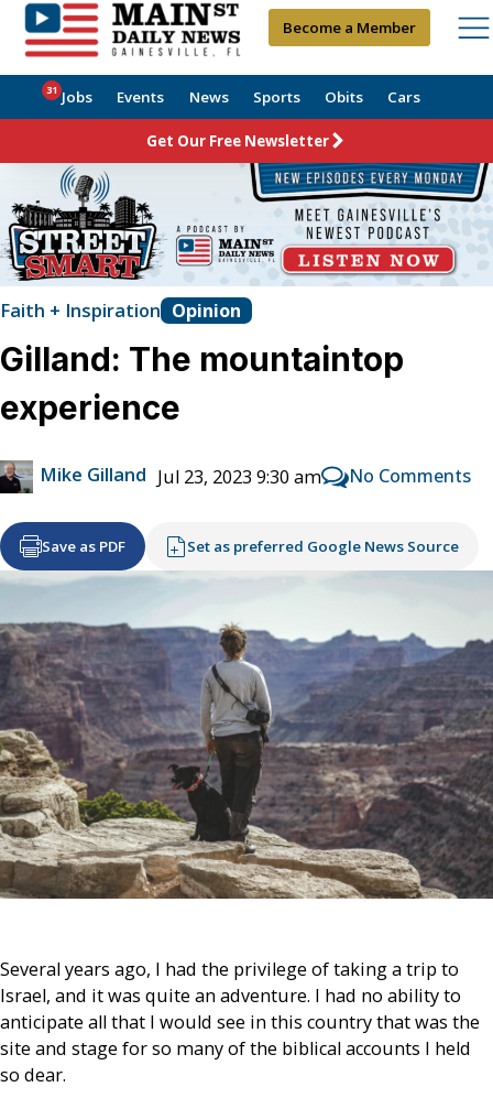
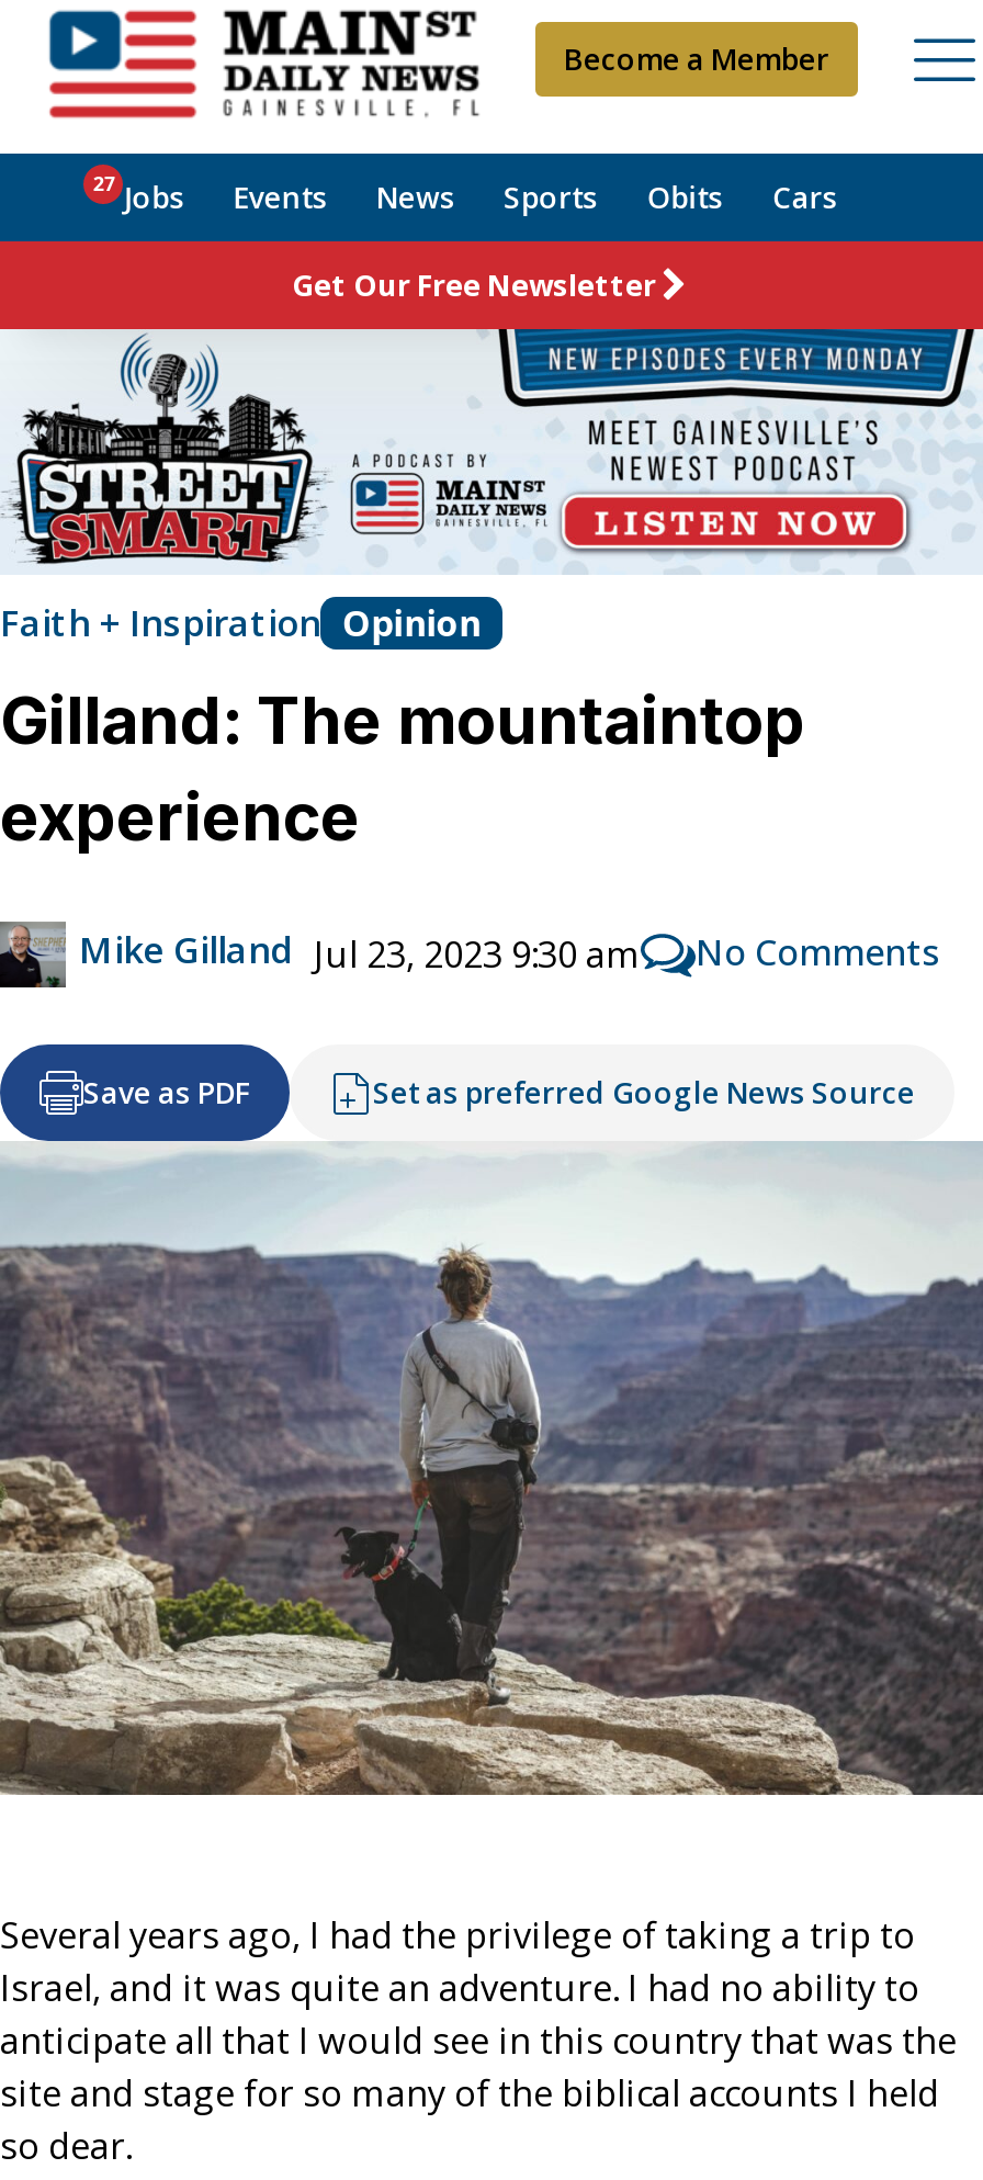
- 31 Jobs Events News Sports Obits Cars
+ 27 Jobs Events News Sports Obits Cars
